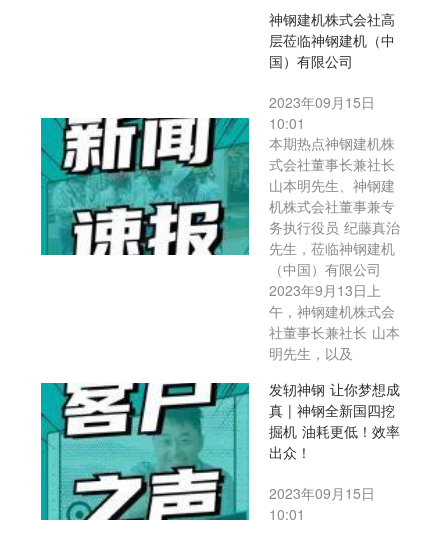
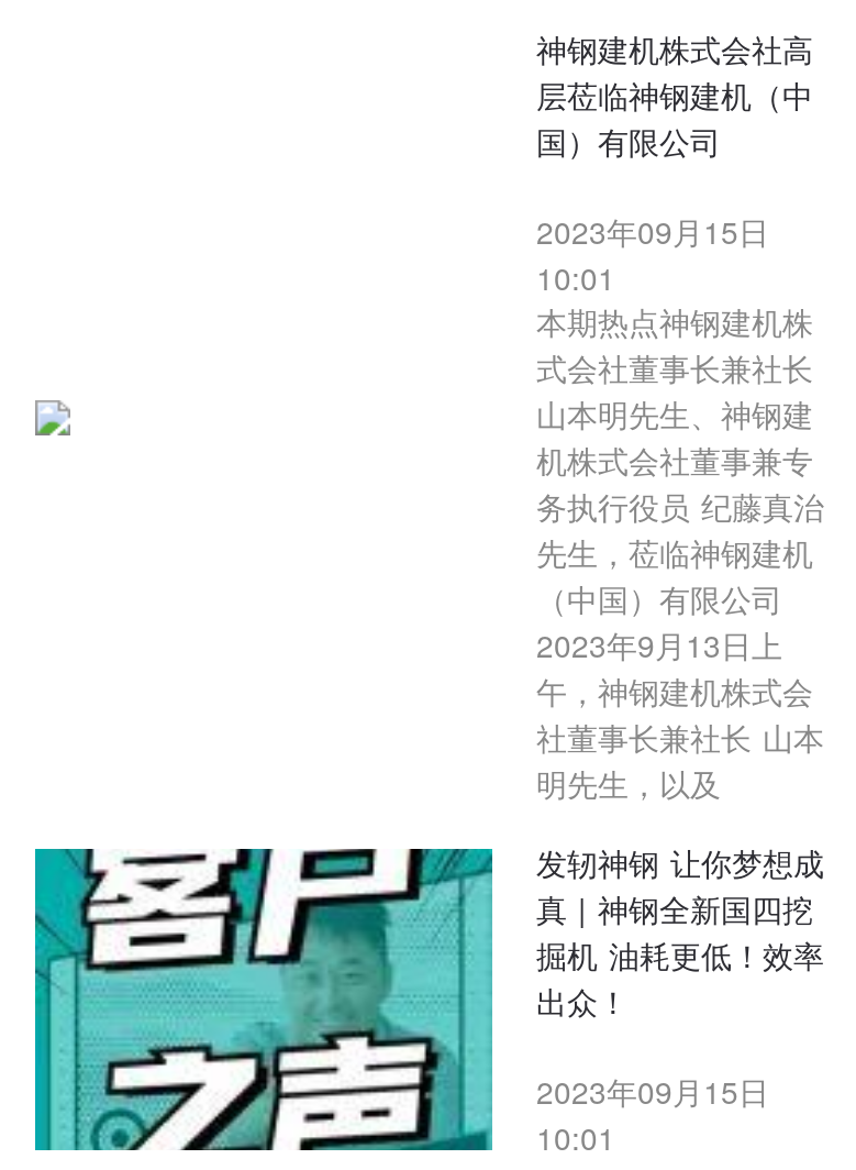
- [image]
